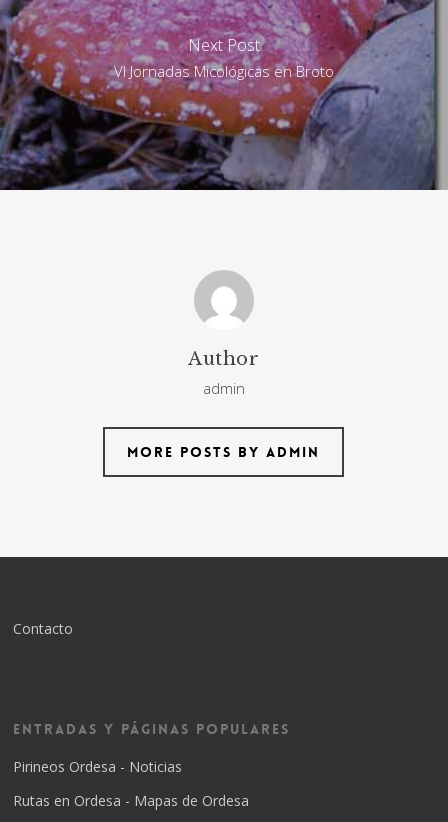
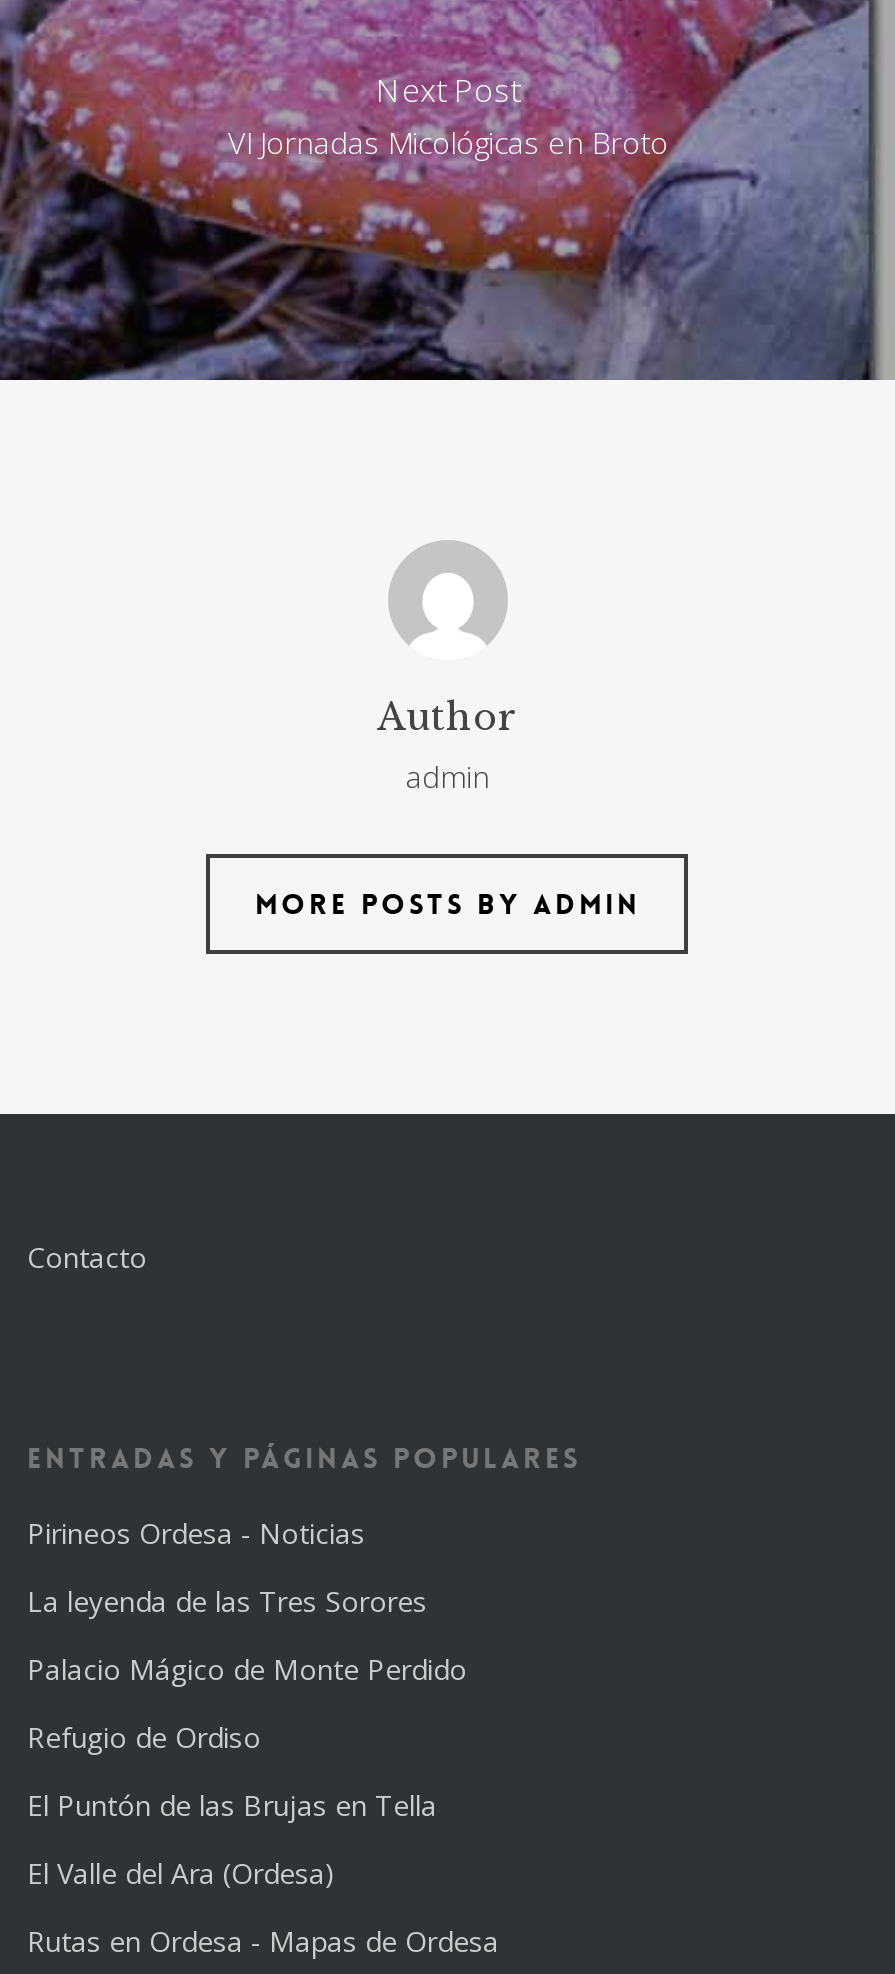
+ La leyenda de las Tres Sorores
+ Palacio Mágico de Monte Perdido
+ Refugio de Ordiso
+ El Puntón de las Brujas en Tella
+ El Valle del Ara (Ordesa)
